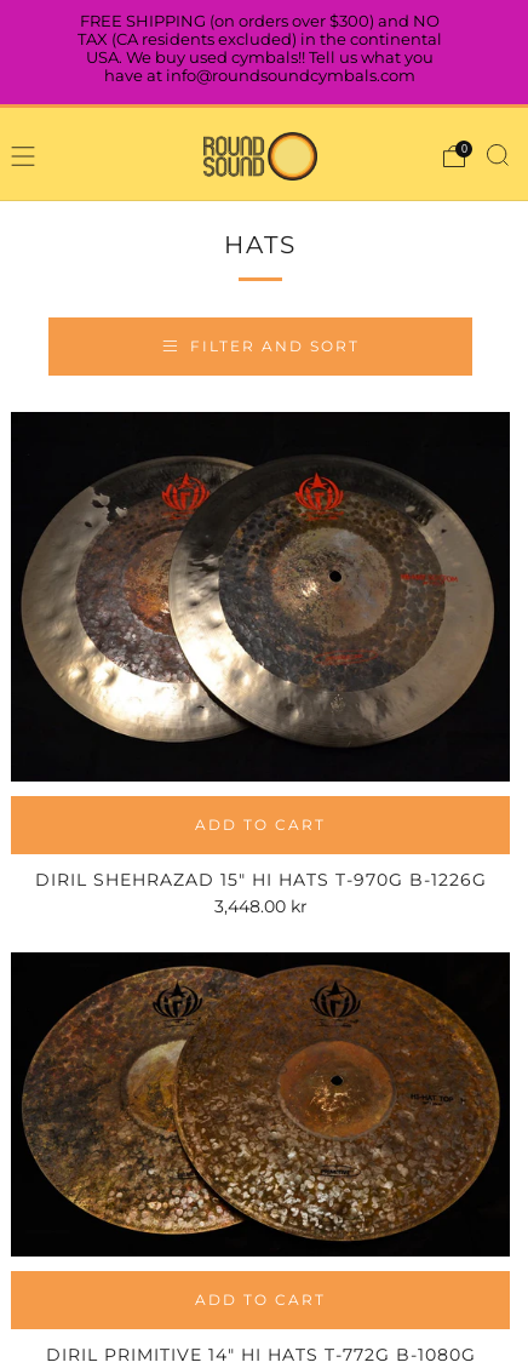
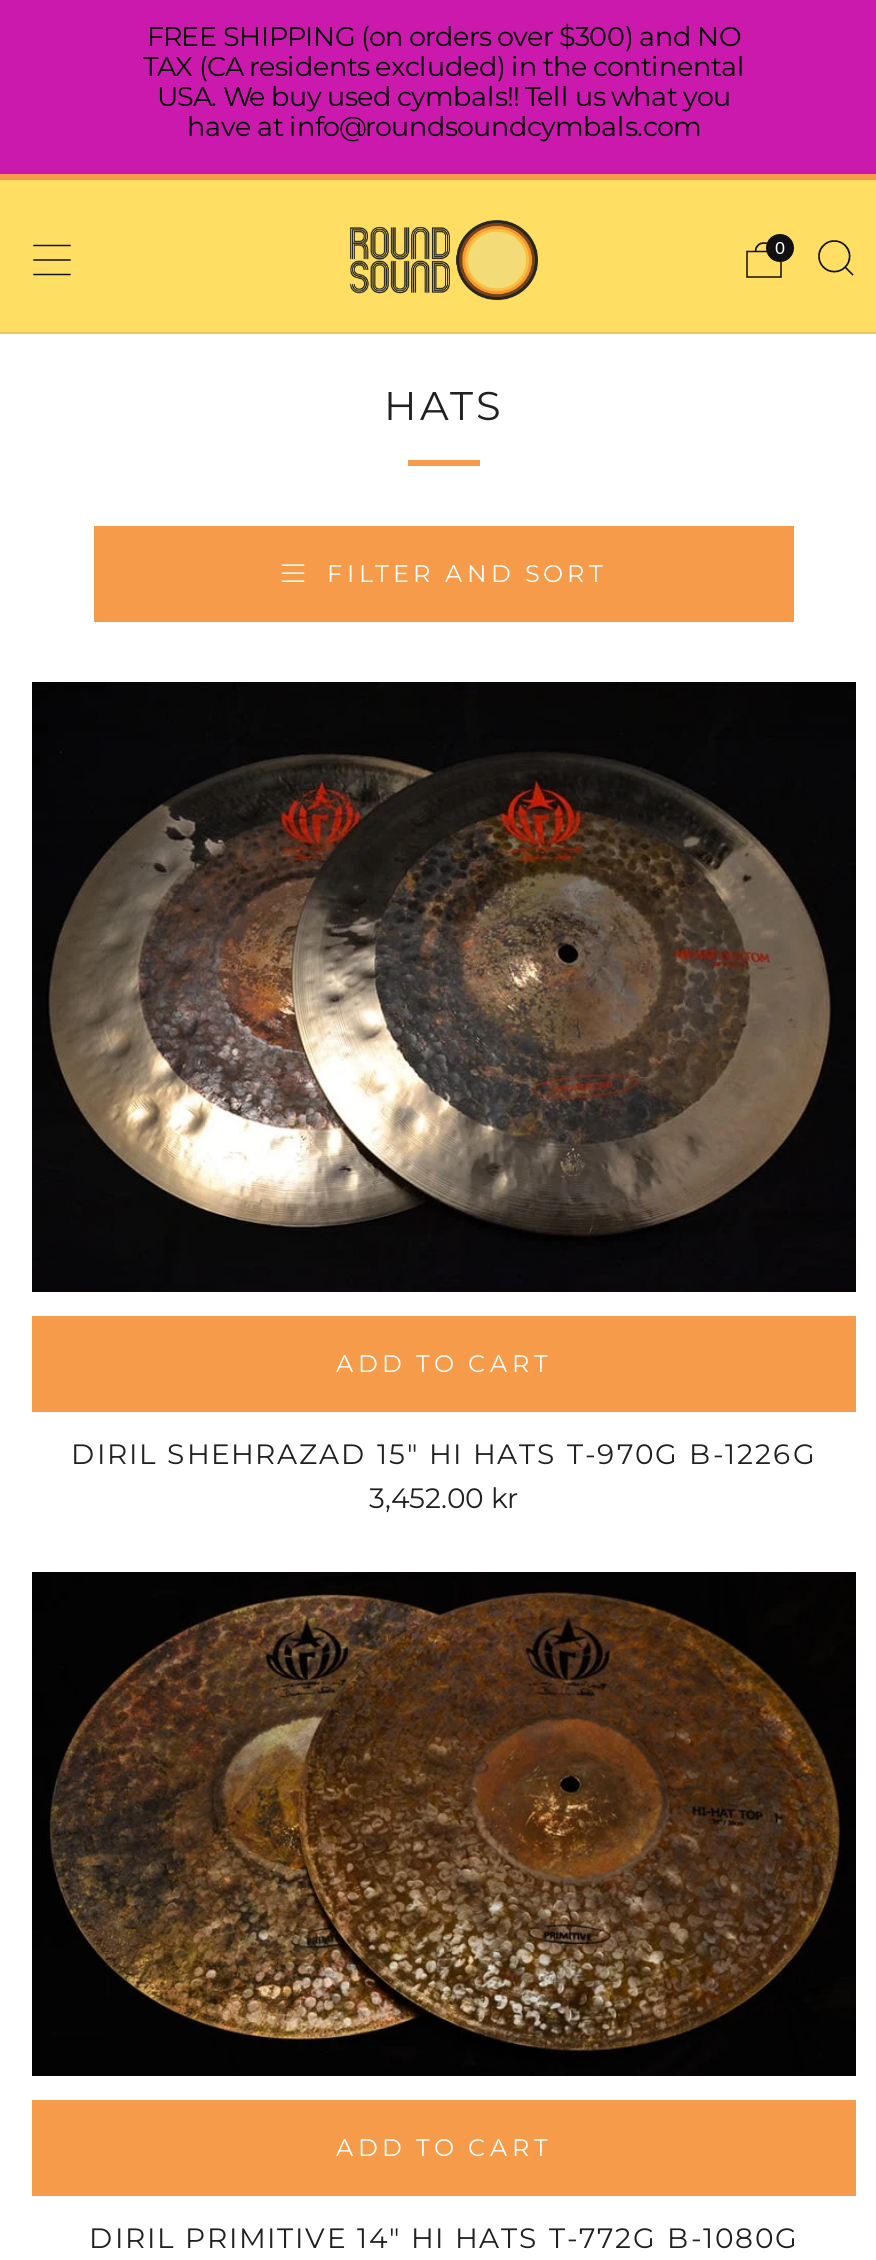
- 3,448.00 kr
+ 3,452.00 kr
